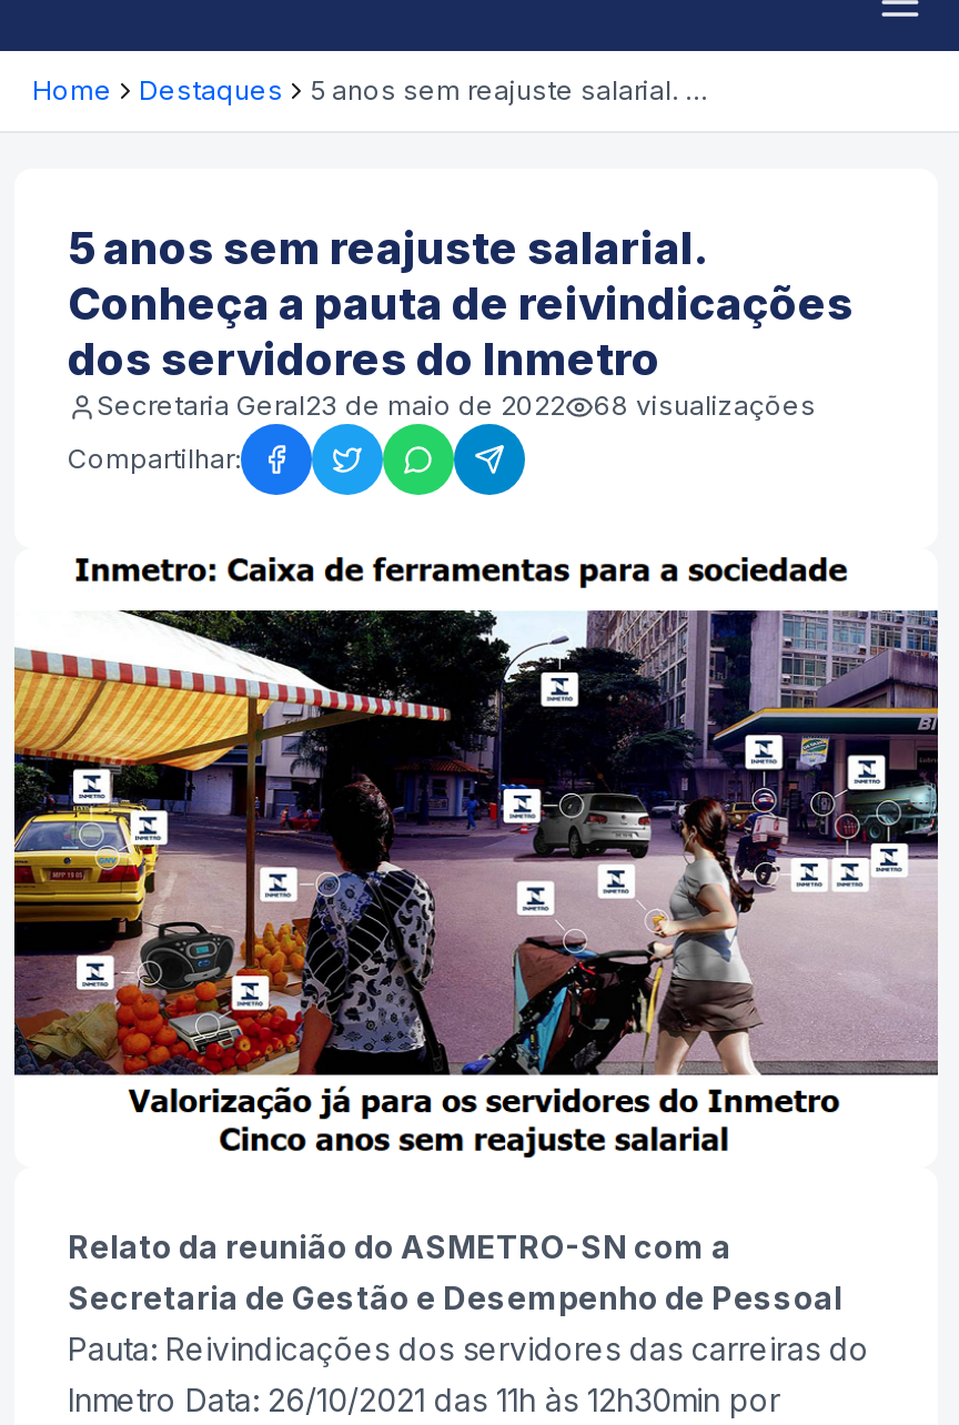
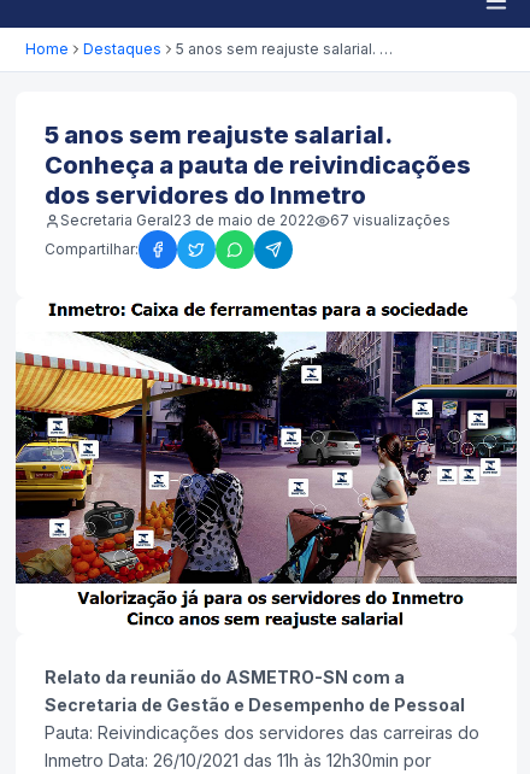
- 68 visualizações
+ 67 visualizações
